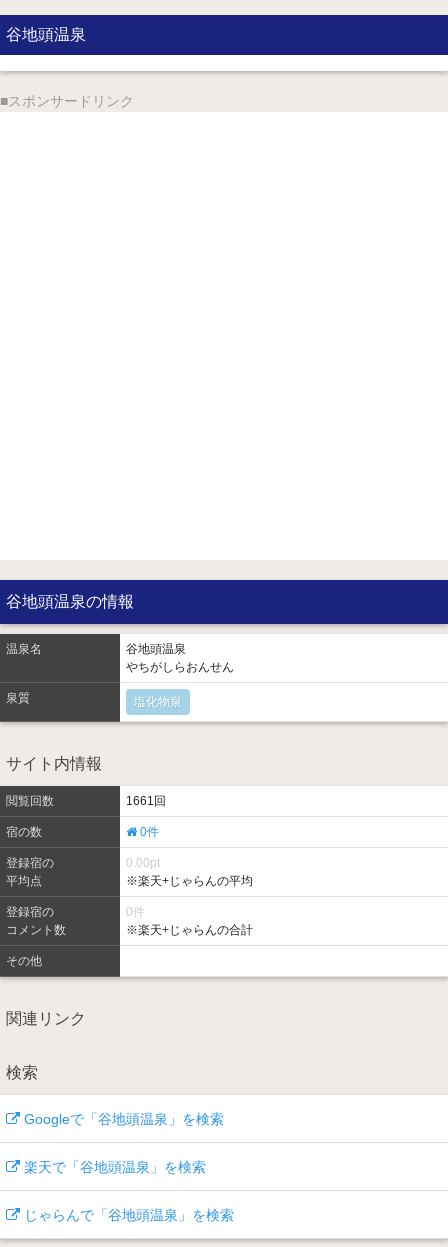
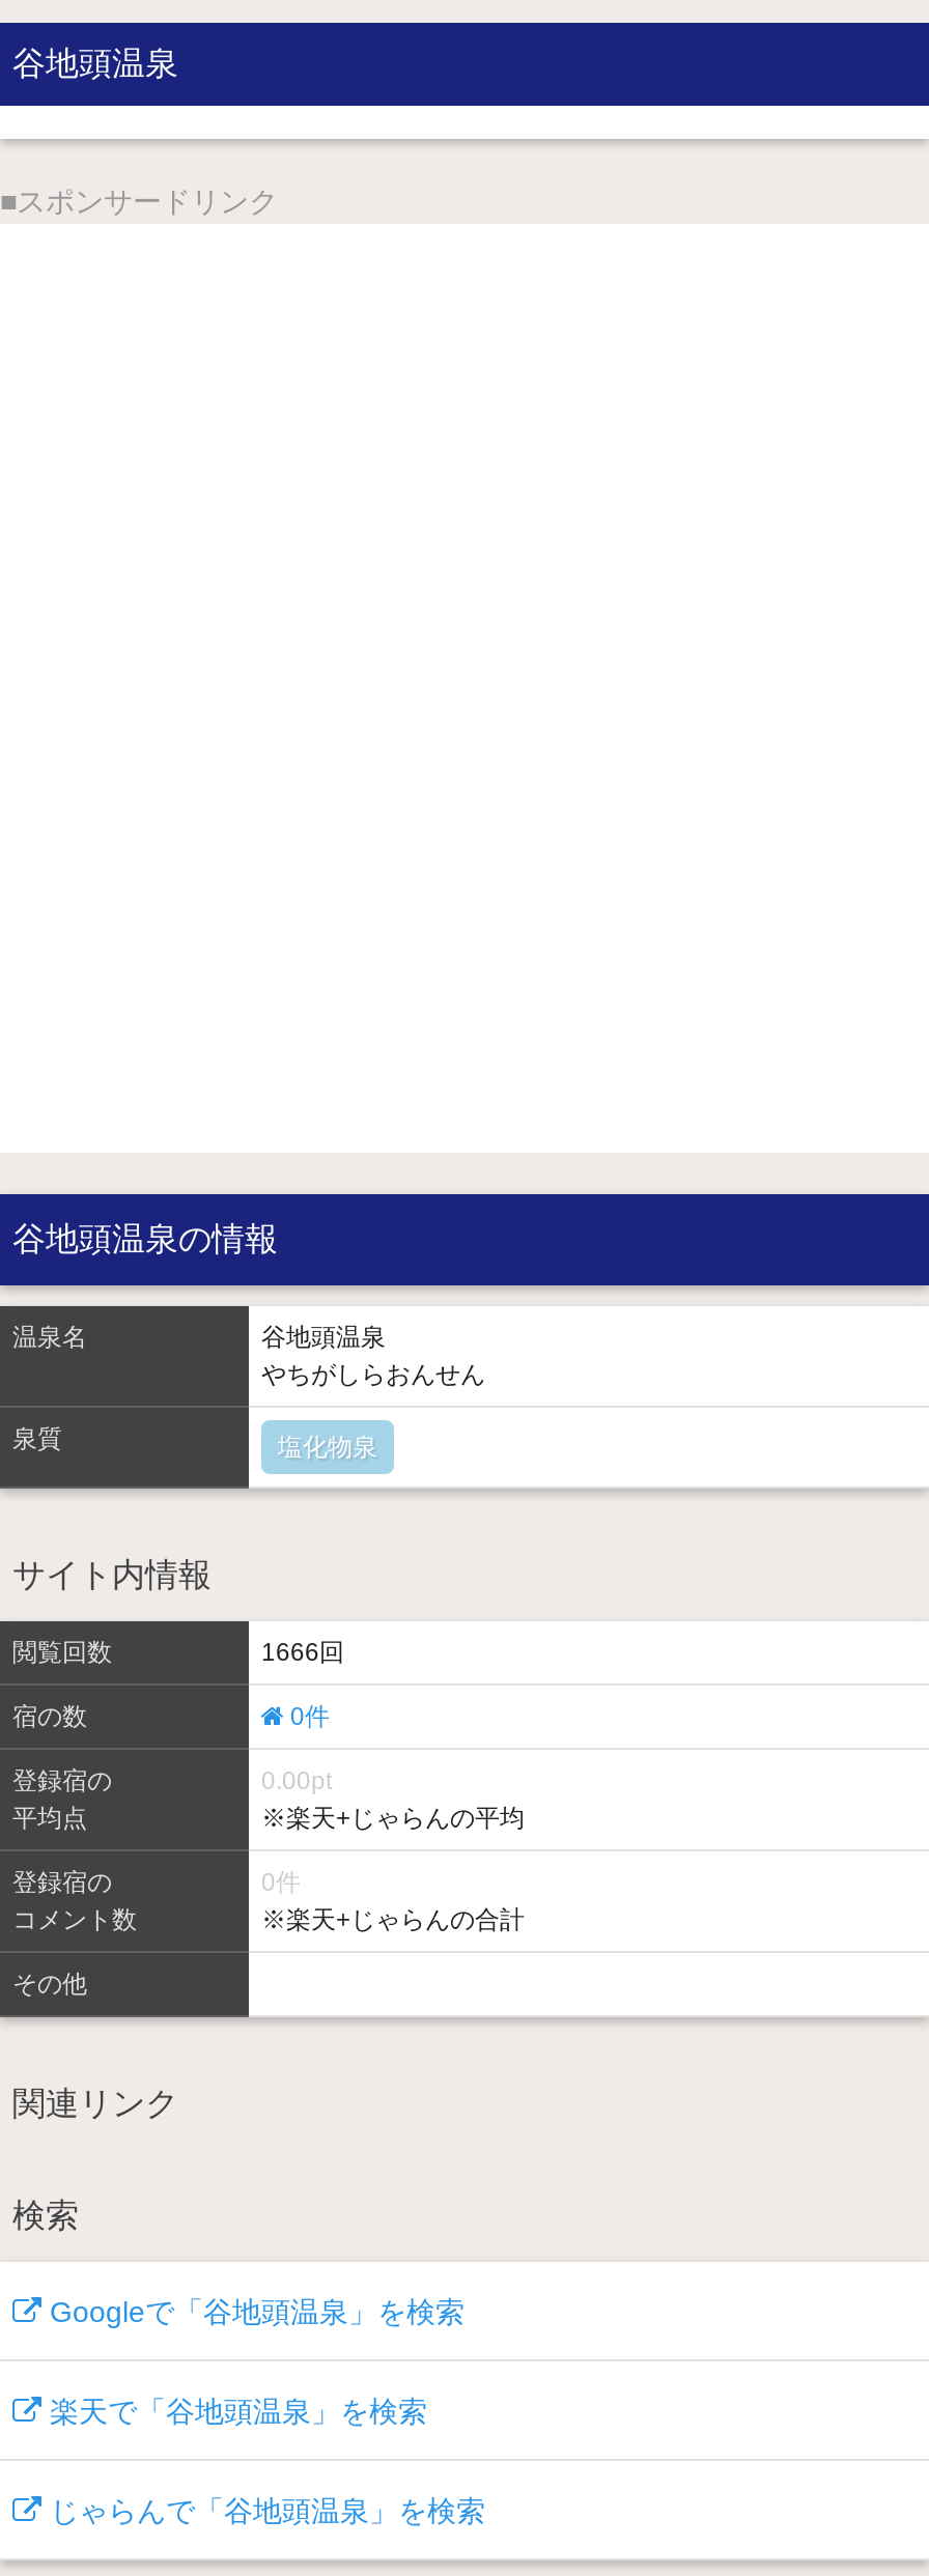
- 1661回
+ 1666回
